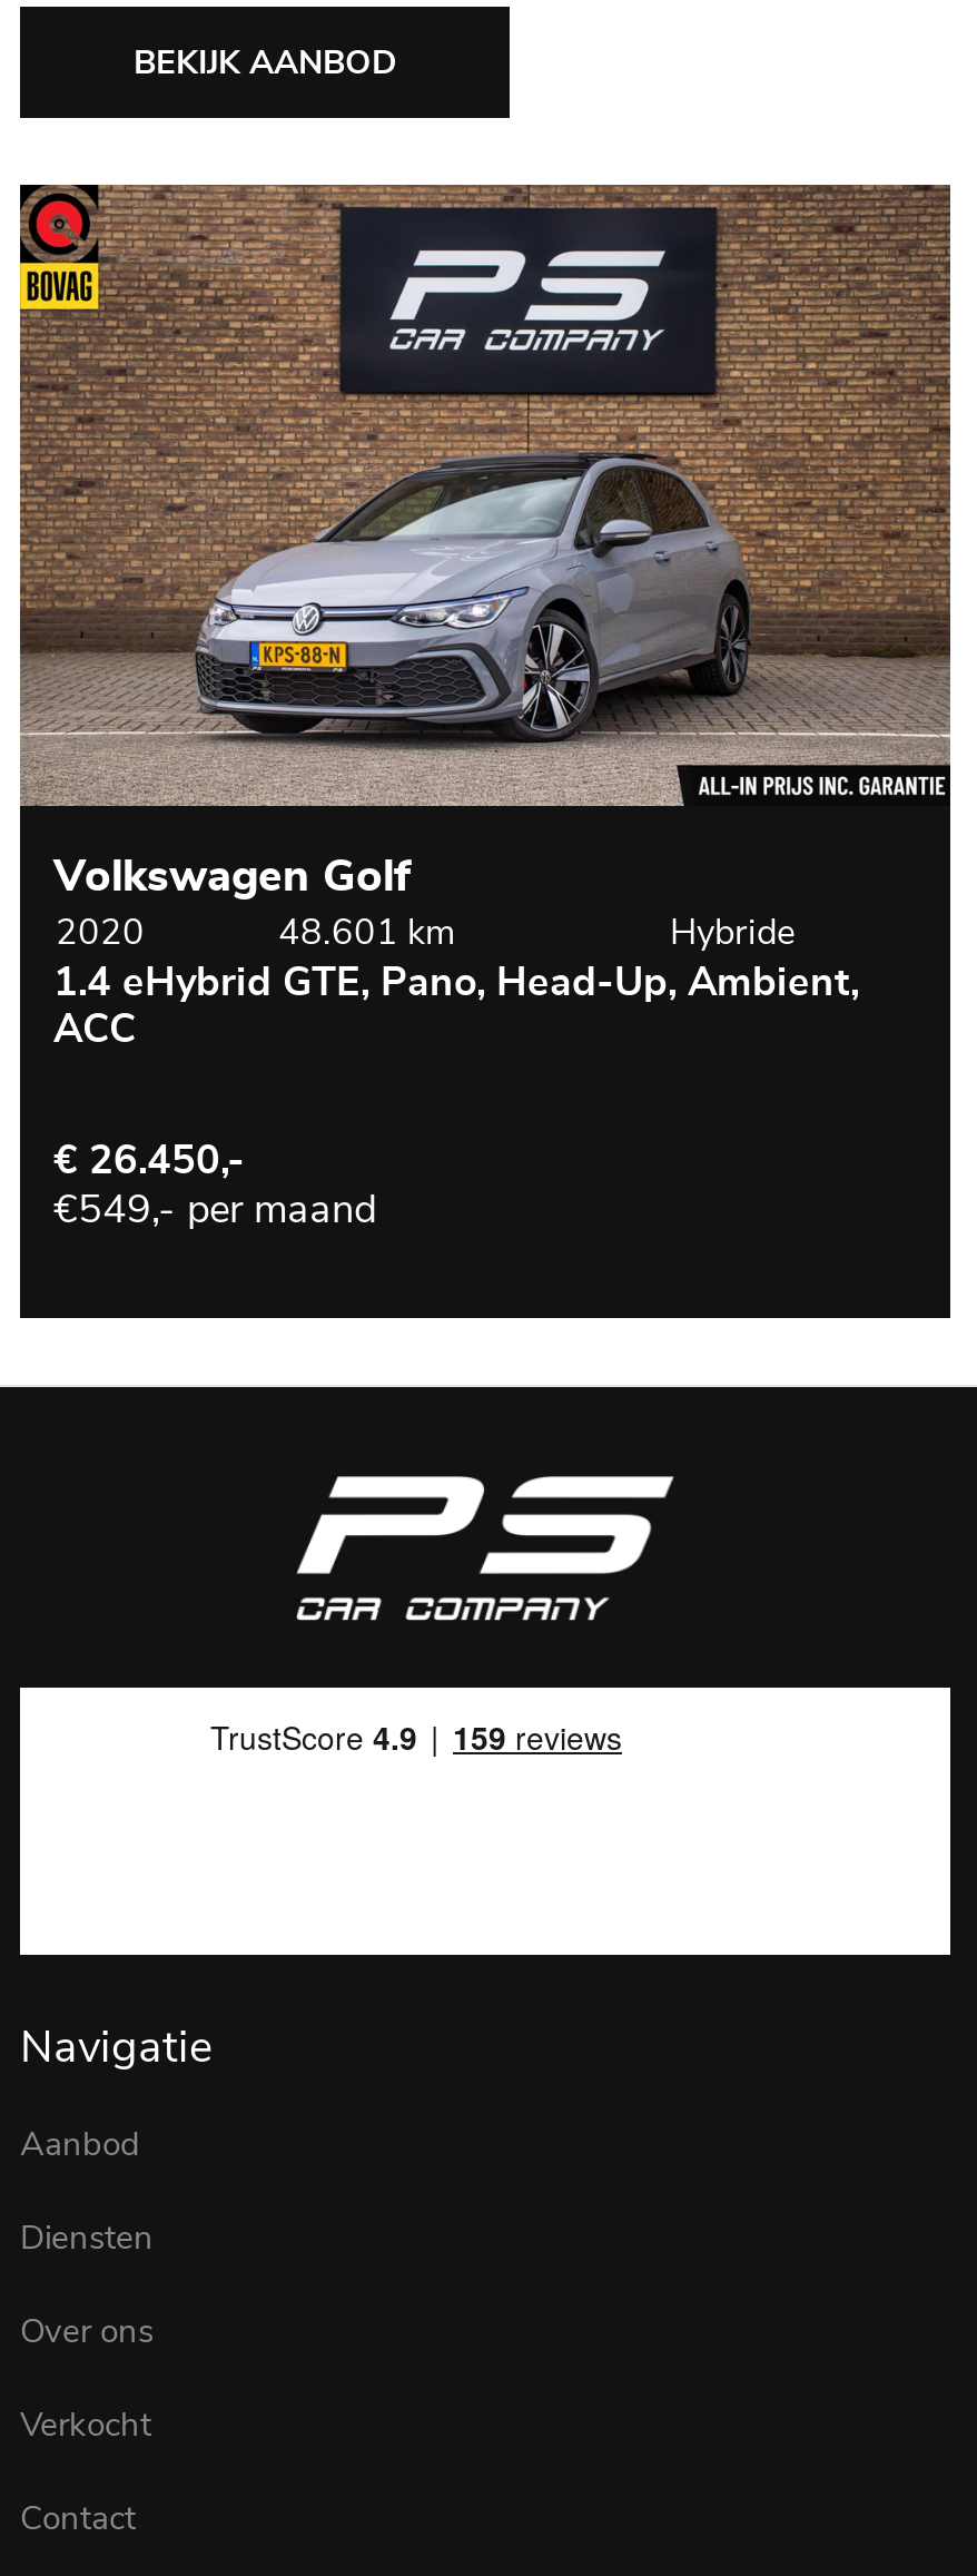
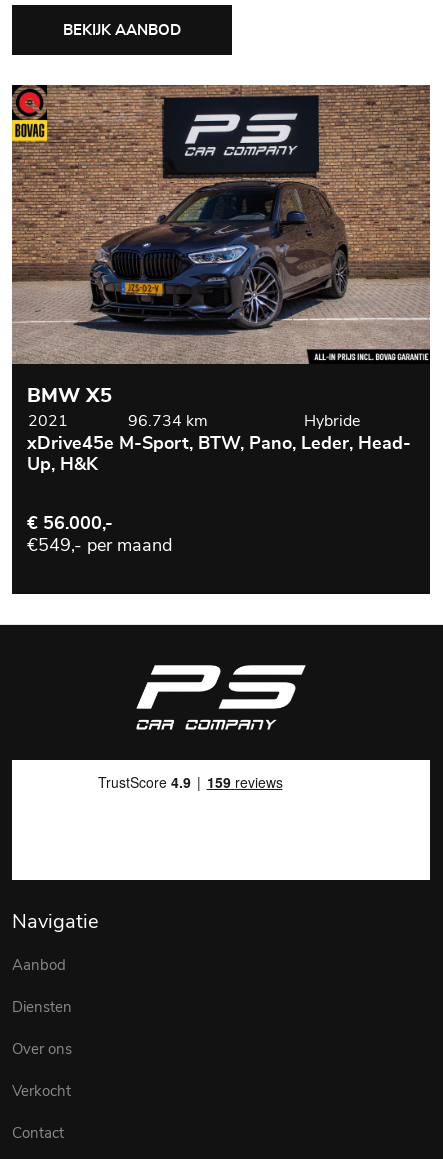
- [image]
- Volkswagen Golf
- 2020
- 48.601 km
+ [image]
+ BMW X5
+ 2021
+ 96.734 km

- 1.4 eHybrid GTE, Pano, Head-Up, Ambient,
- ACC
+ xDrive45e M-Sport, BTW, Pano, Leder, Head-
+ Up, H&K

- € 26.450,-
+ € 56.000,-
